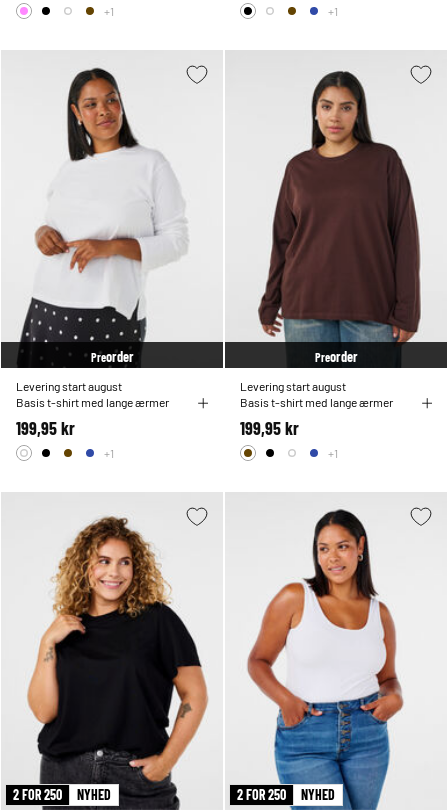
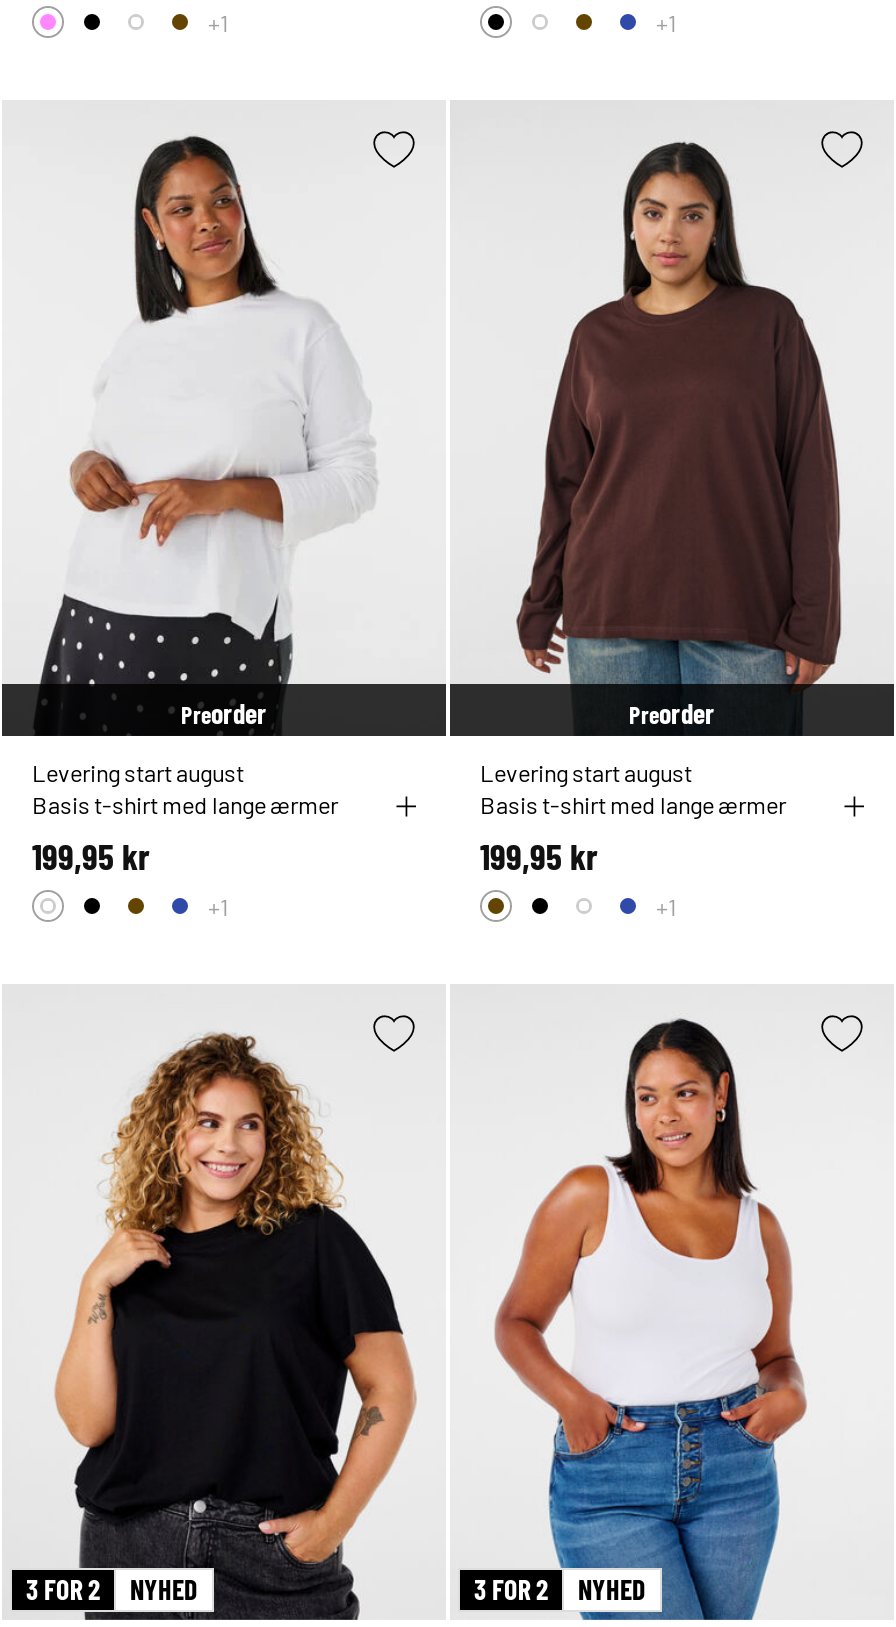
- 2 FOR 250 NYHED
+ 3 FOR 2 NYHED

- 2 FOR 250 NYHED
+ 3 FOR 2 NYHED
